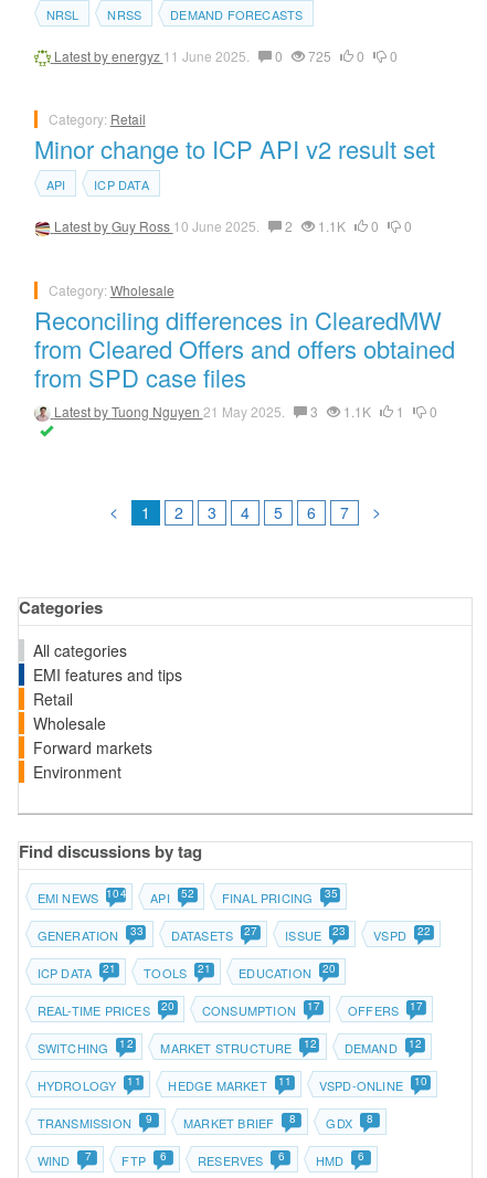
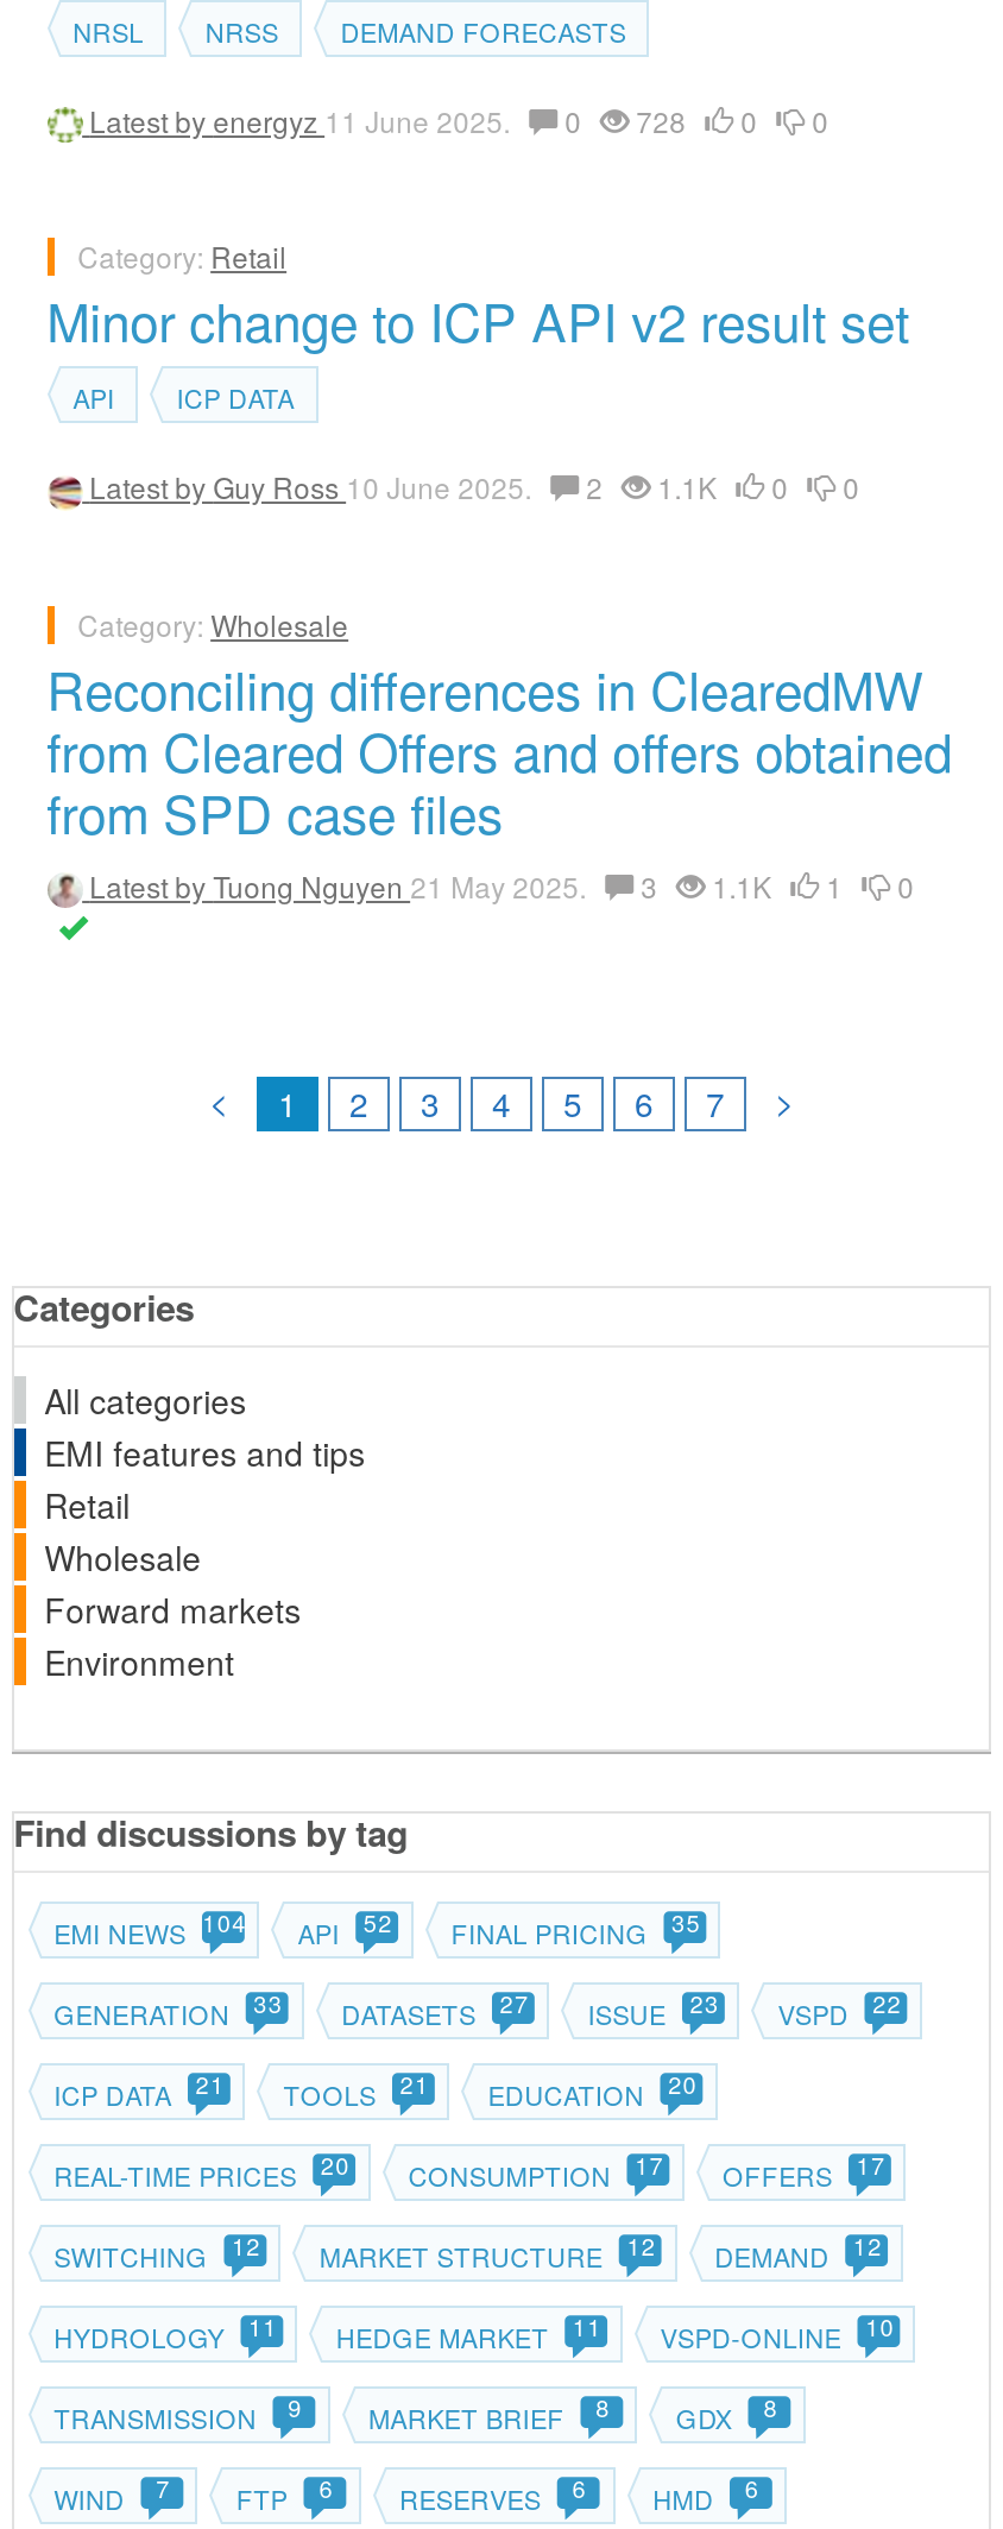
- Latest by energyz 11 June 2025. 0 725 0 0
+ Latest by energyz 11 June 2025. 0 728 0 0
